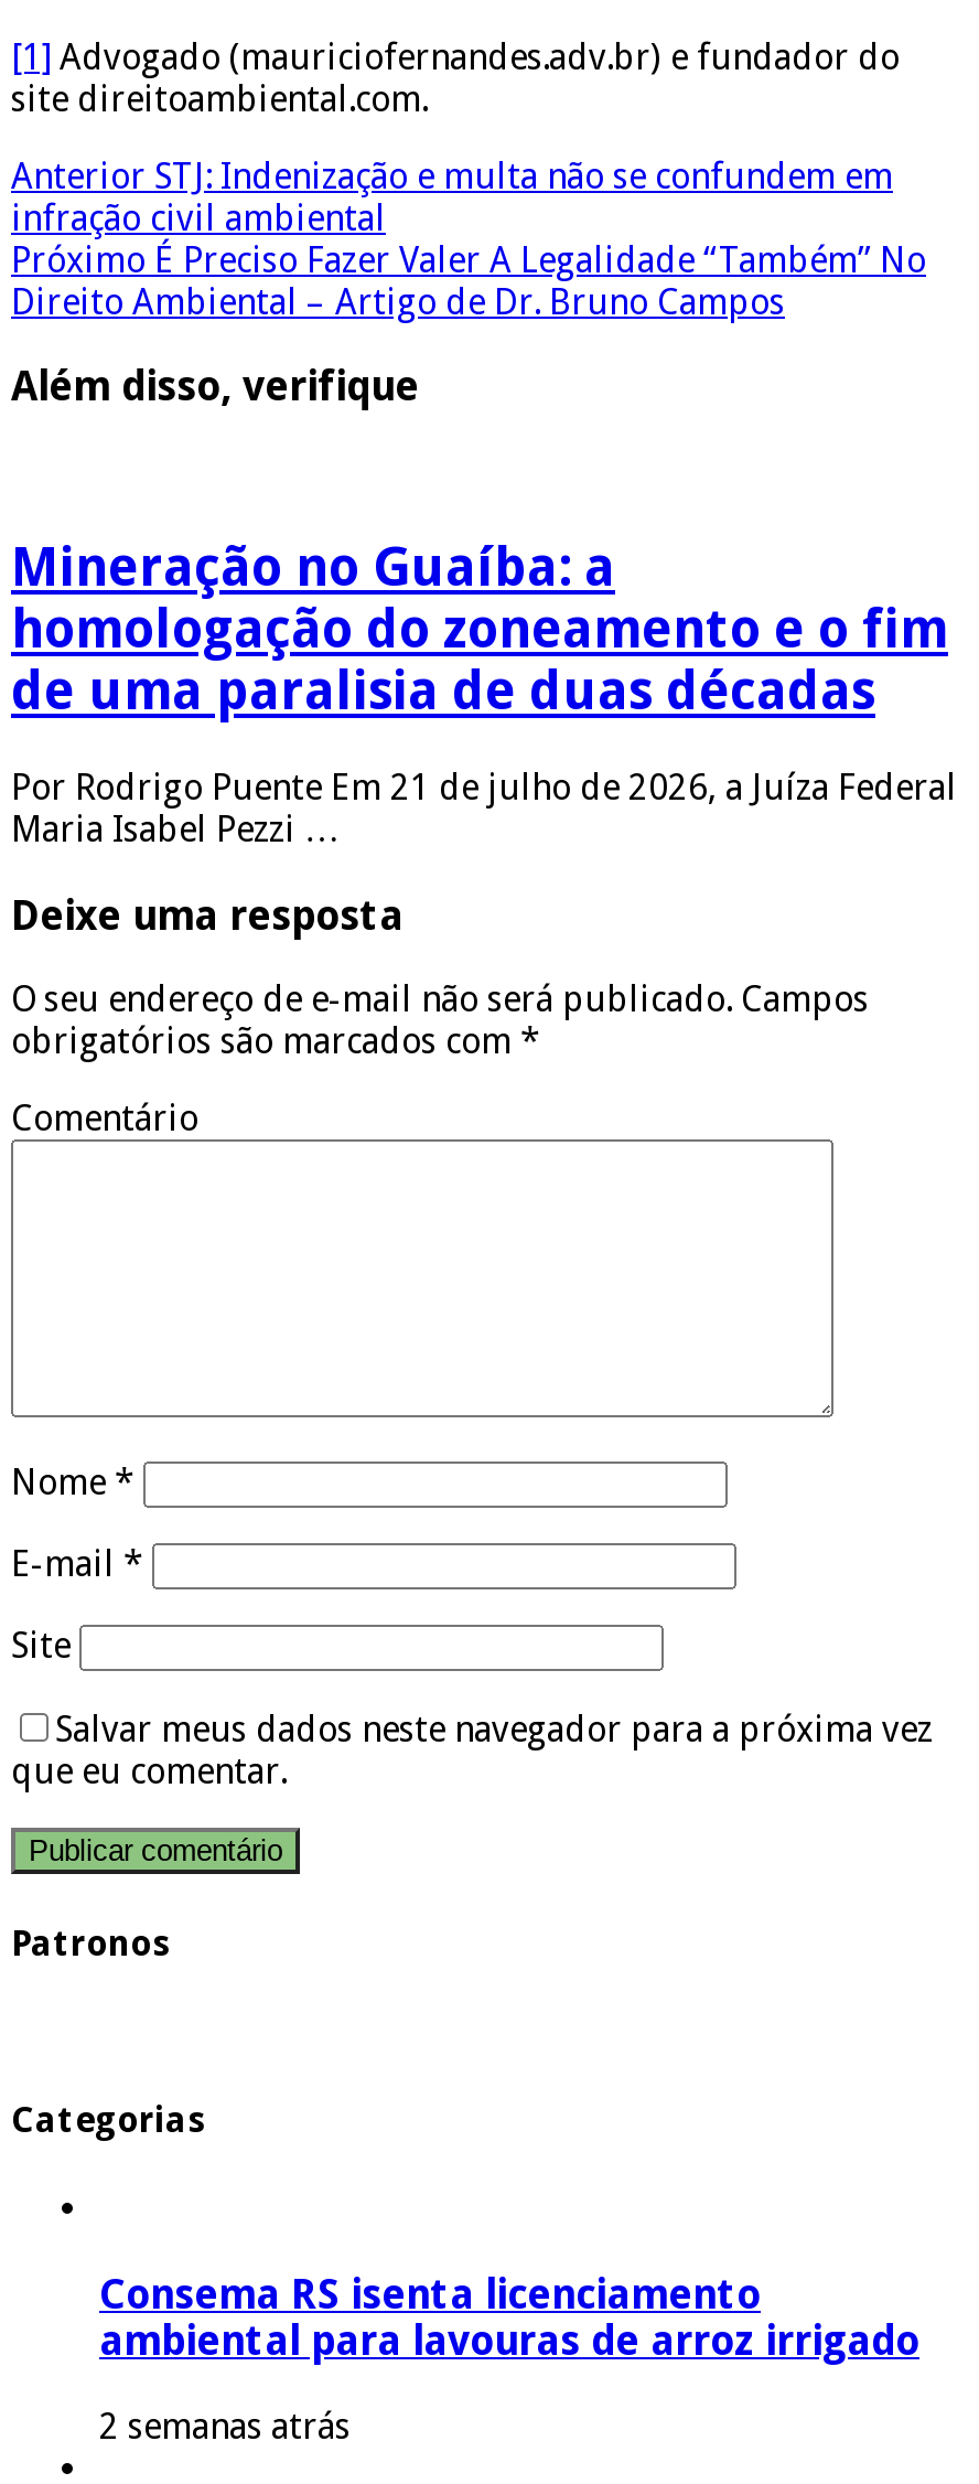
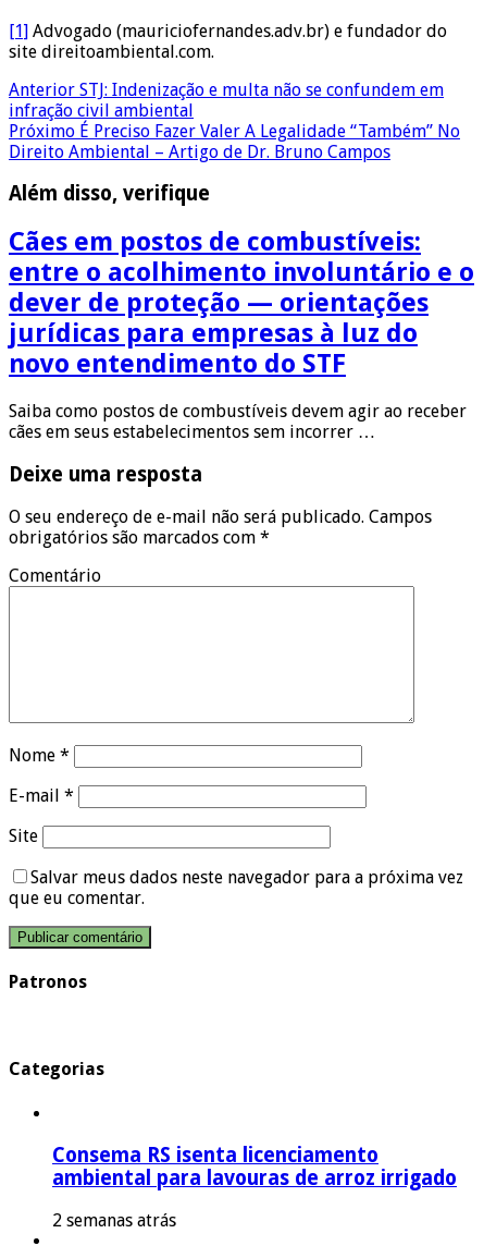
- Mineração no Guaíba: a
- homologação do zoneamento e o fim
- de uma paralisia de duas décadas
+ Cães em postos de combustíveis:
+ entre o acolhimento involuntário e o
+ dever de proteção — orientações
+ jurídicas para empresas à luz do
+ novo entendimento do STF

- Por Rodrigo Puente Em 21 de julho de 2026, a Juíza Federal
- Maria Isabel Pezzi …
+ Saiba como postos de combustíveis devem agir ao receber
+ cães em seus estabelecimentos sem incorrer …
